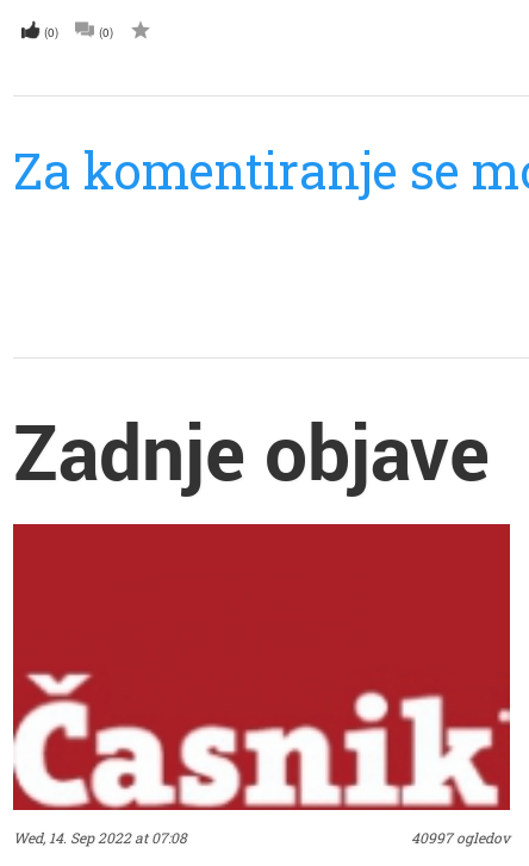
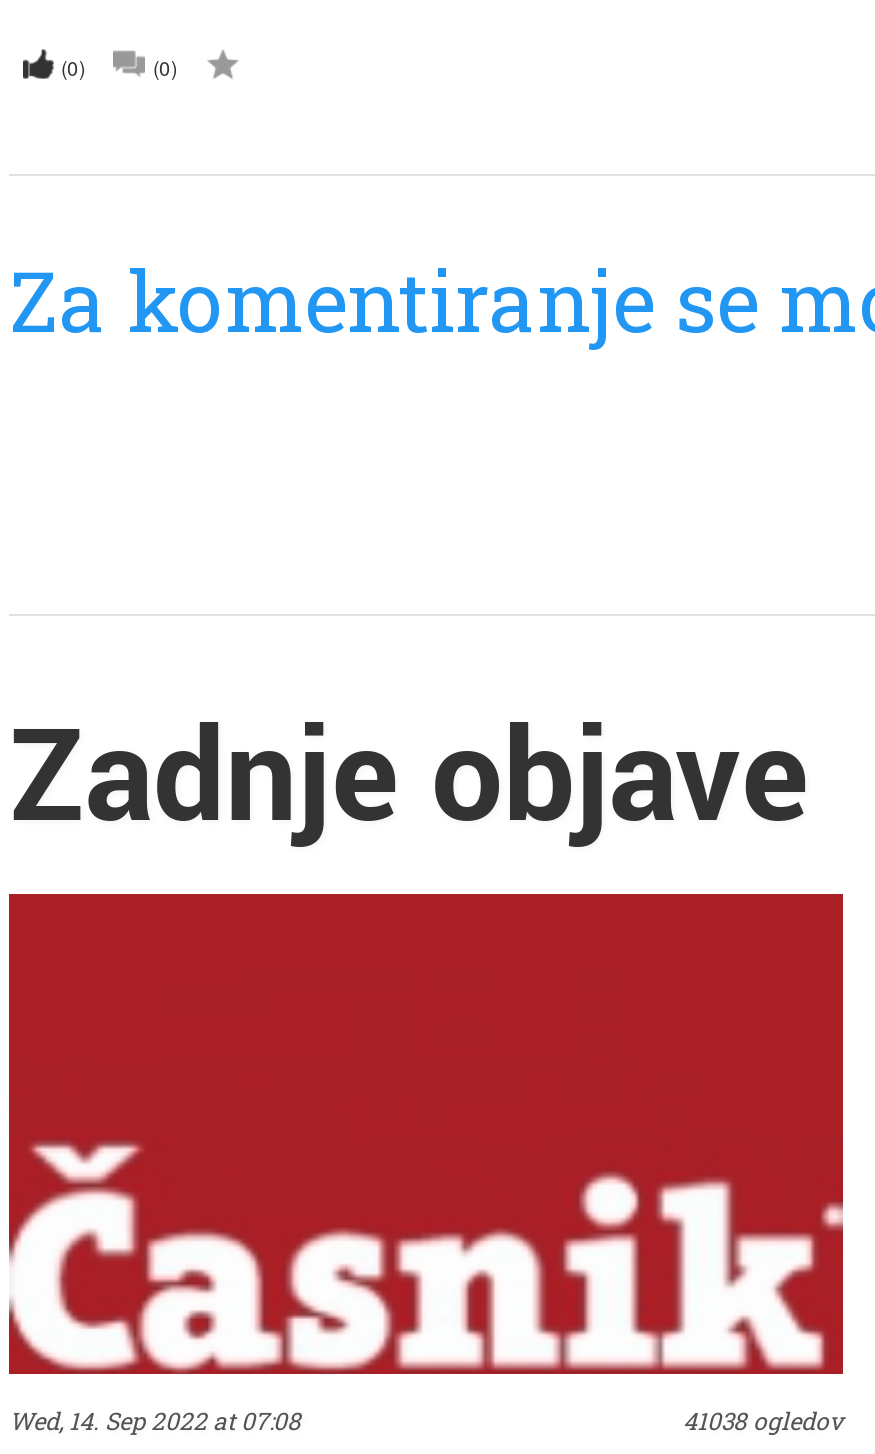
- 40997 ogledov
+ 41038 ogledov
